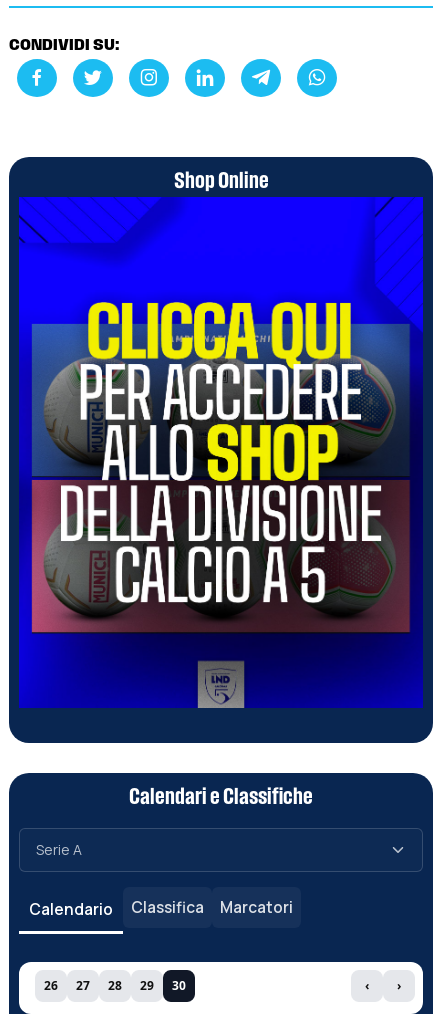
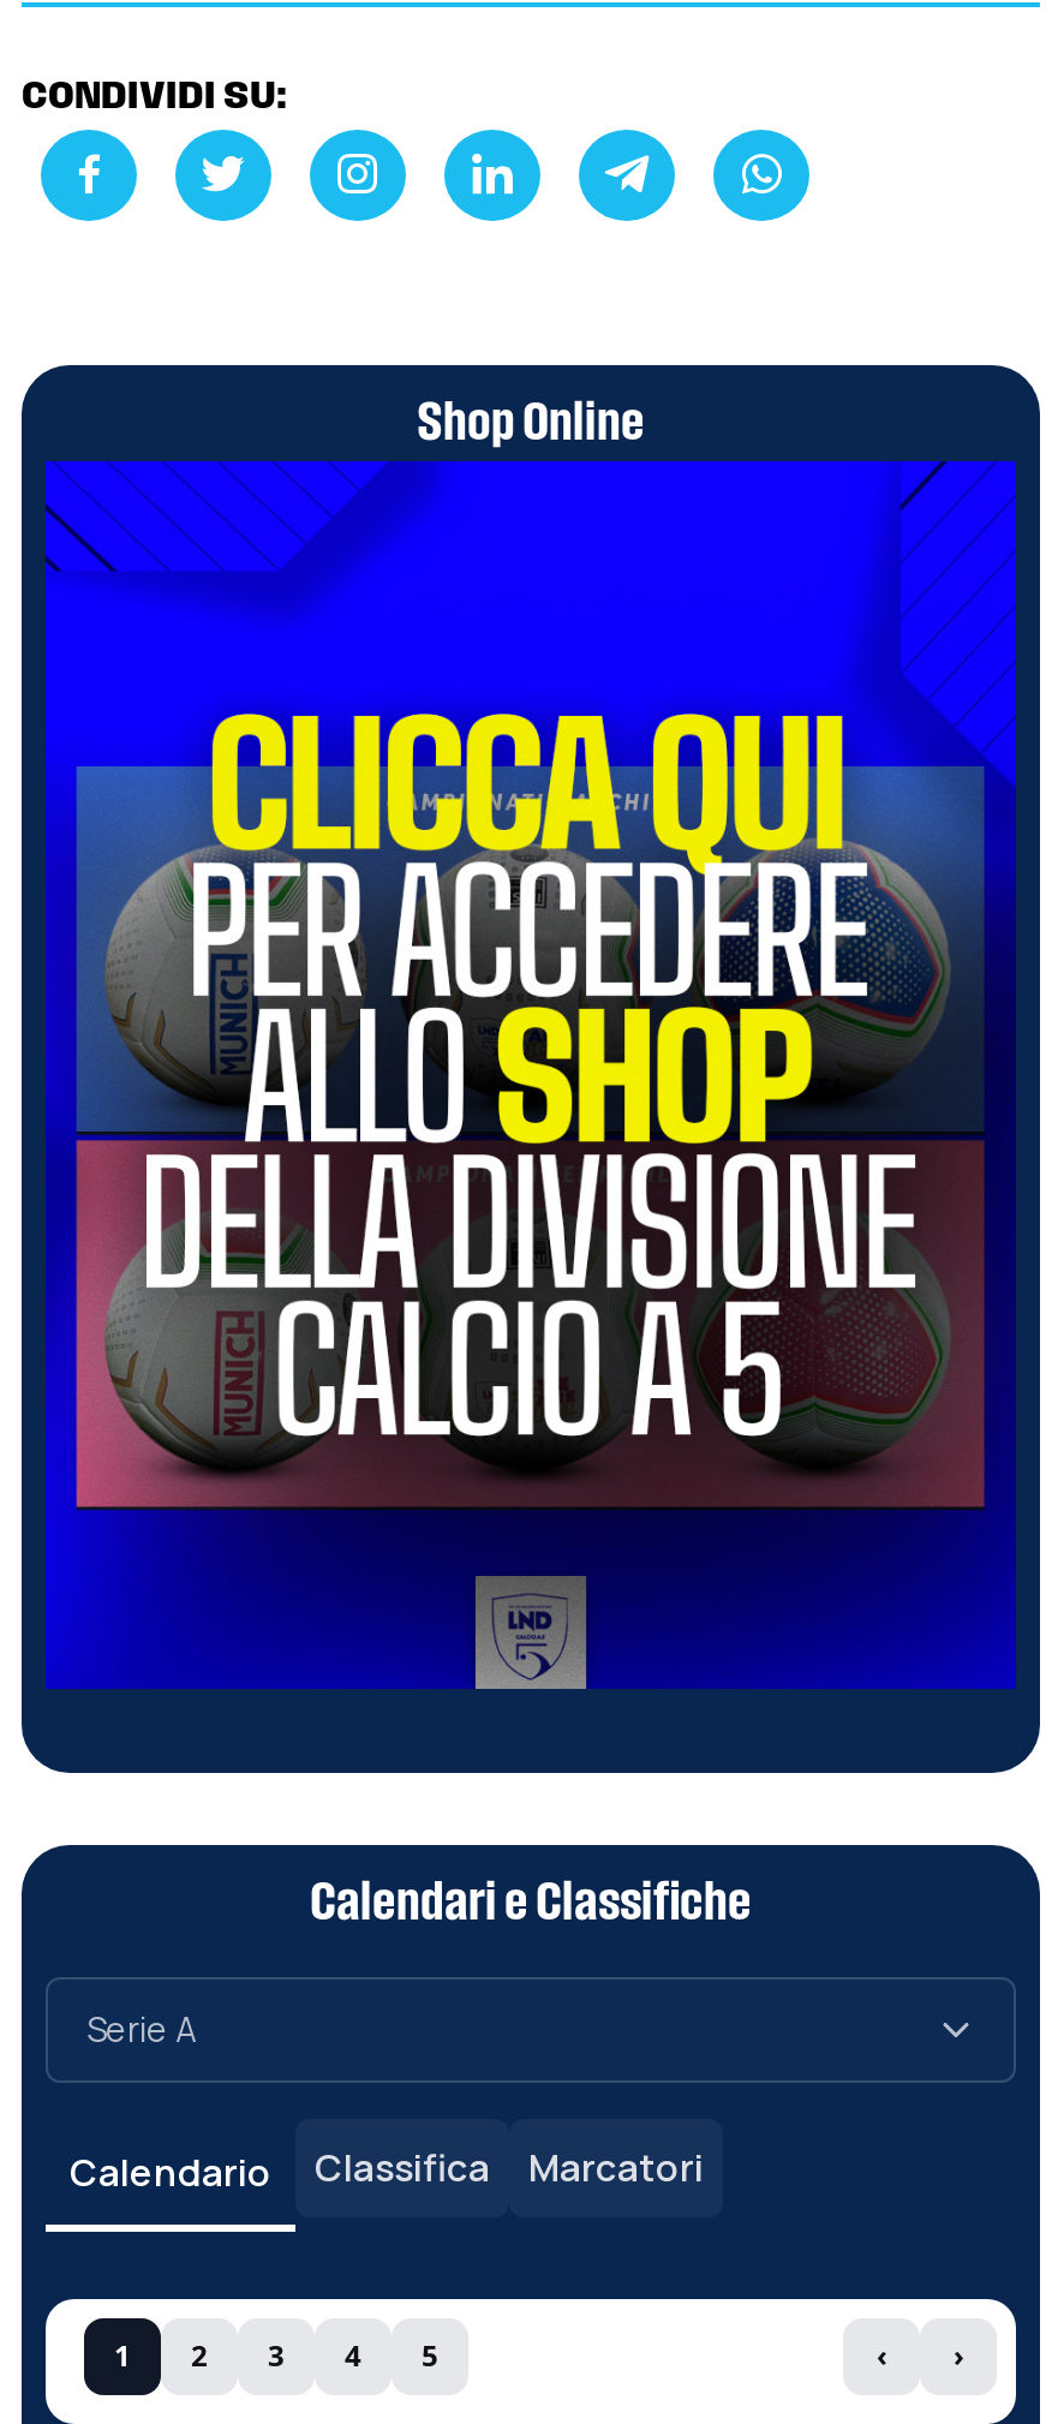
- 26
+ 1

- 27
+ 2

- 28
+ 3

- 29
+ 4

- 30
+ 5
